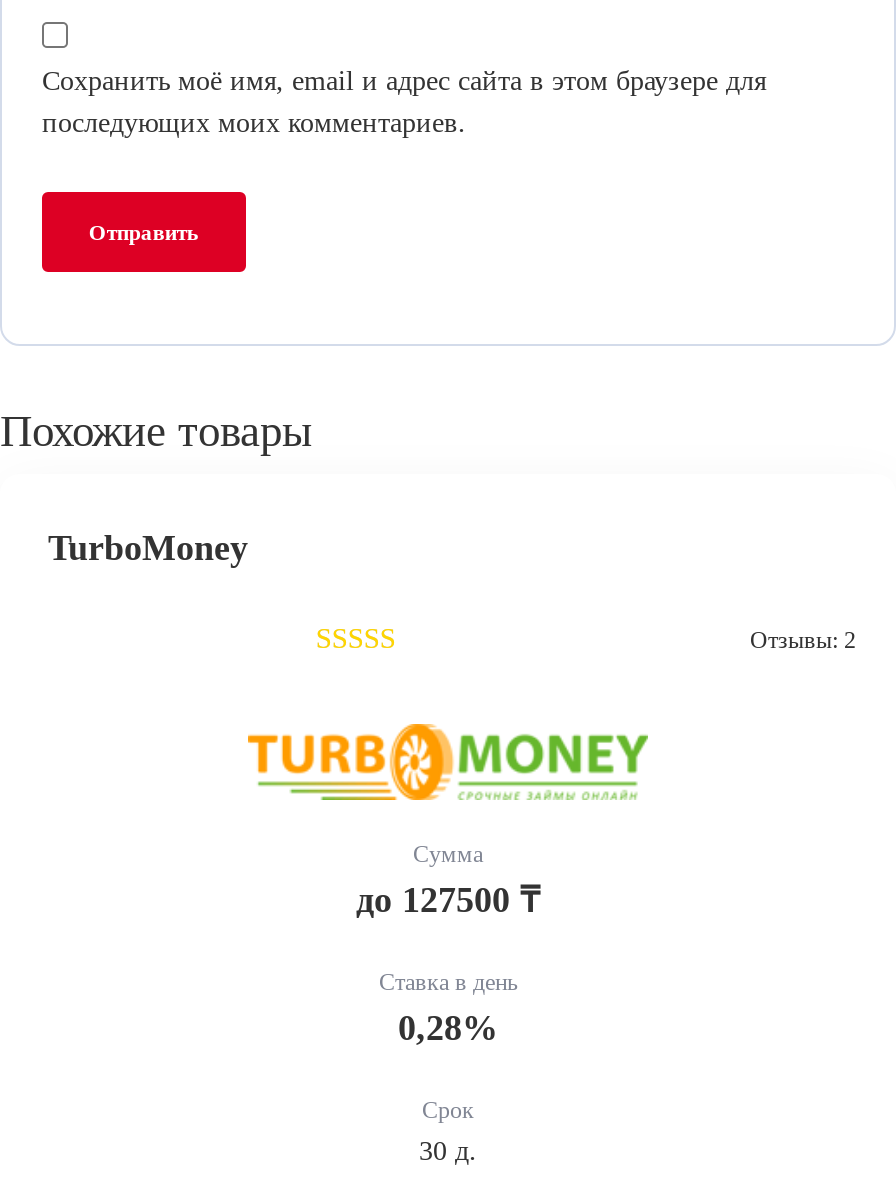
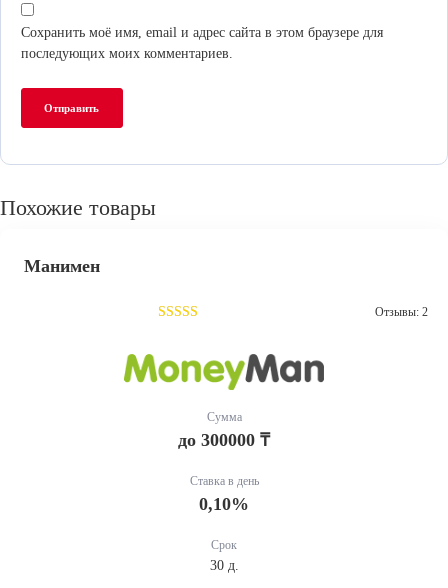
- TurboMoney
+ Манимен

- [image]
+ [image]

- до 127500 ₸
+ до 300000 ₸

- 0,28%
+ 0,10%
